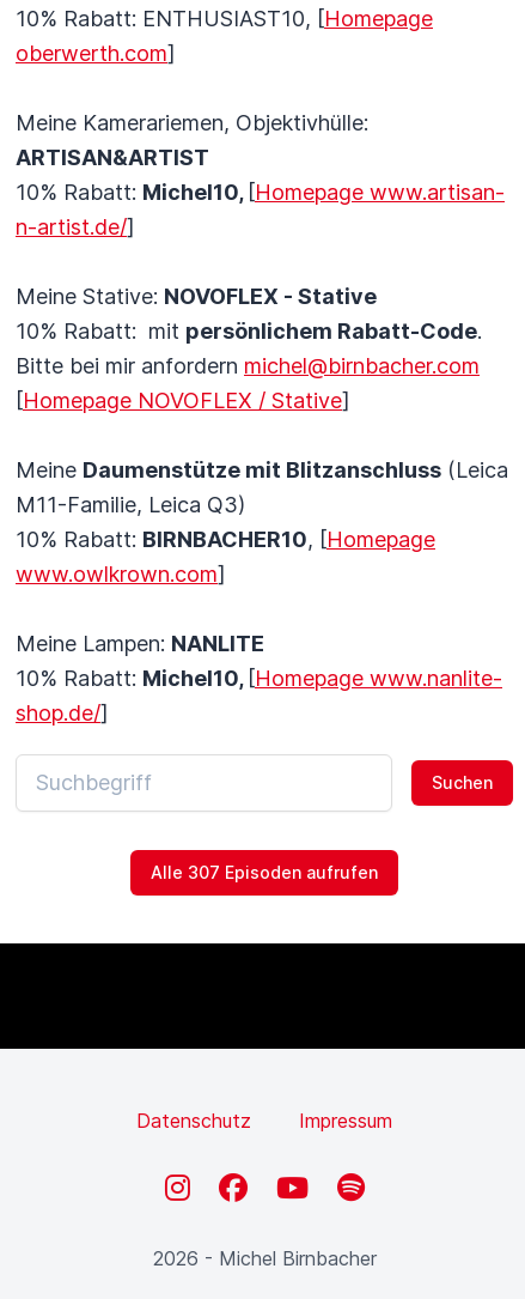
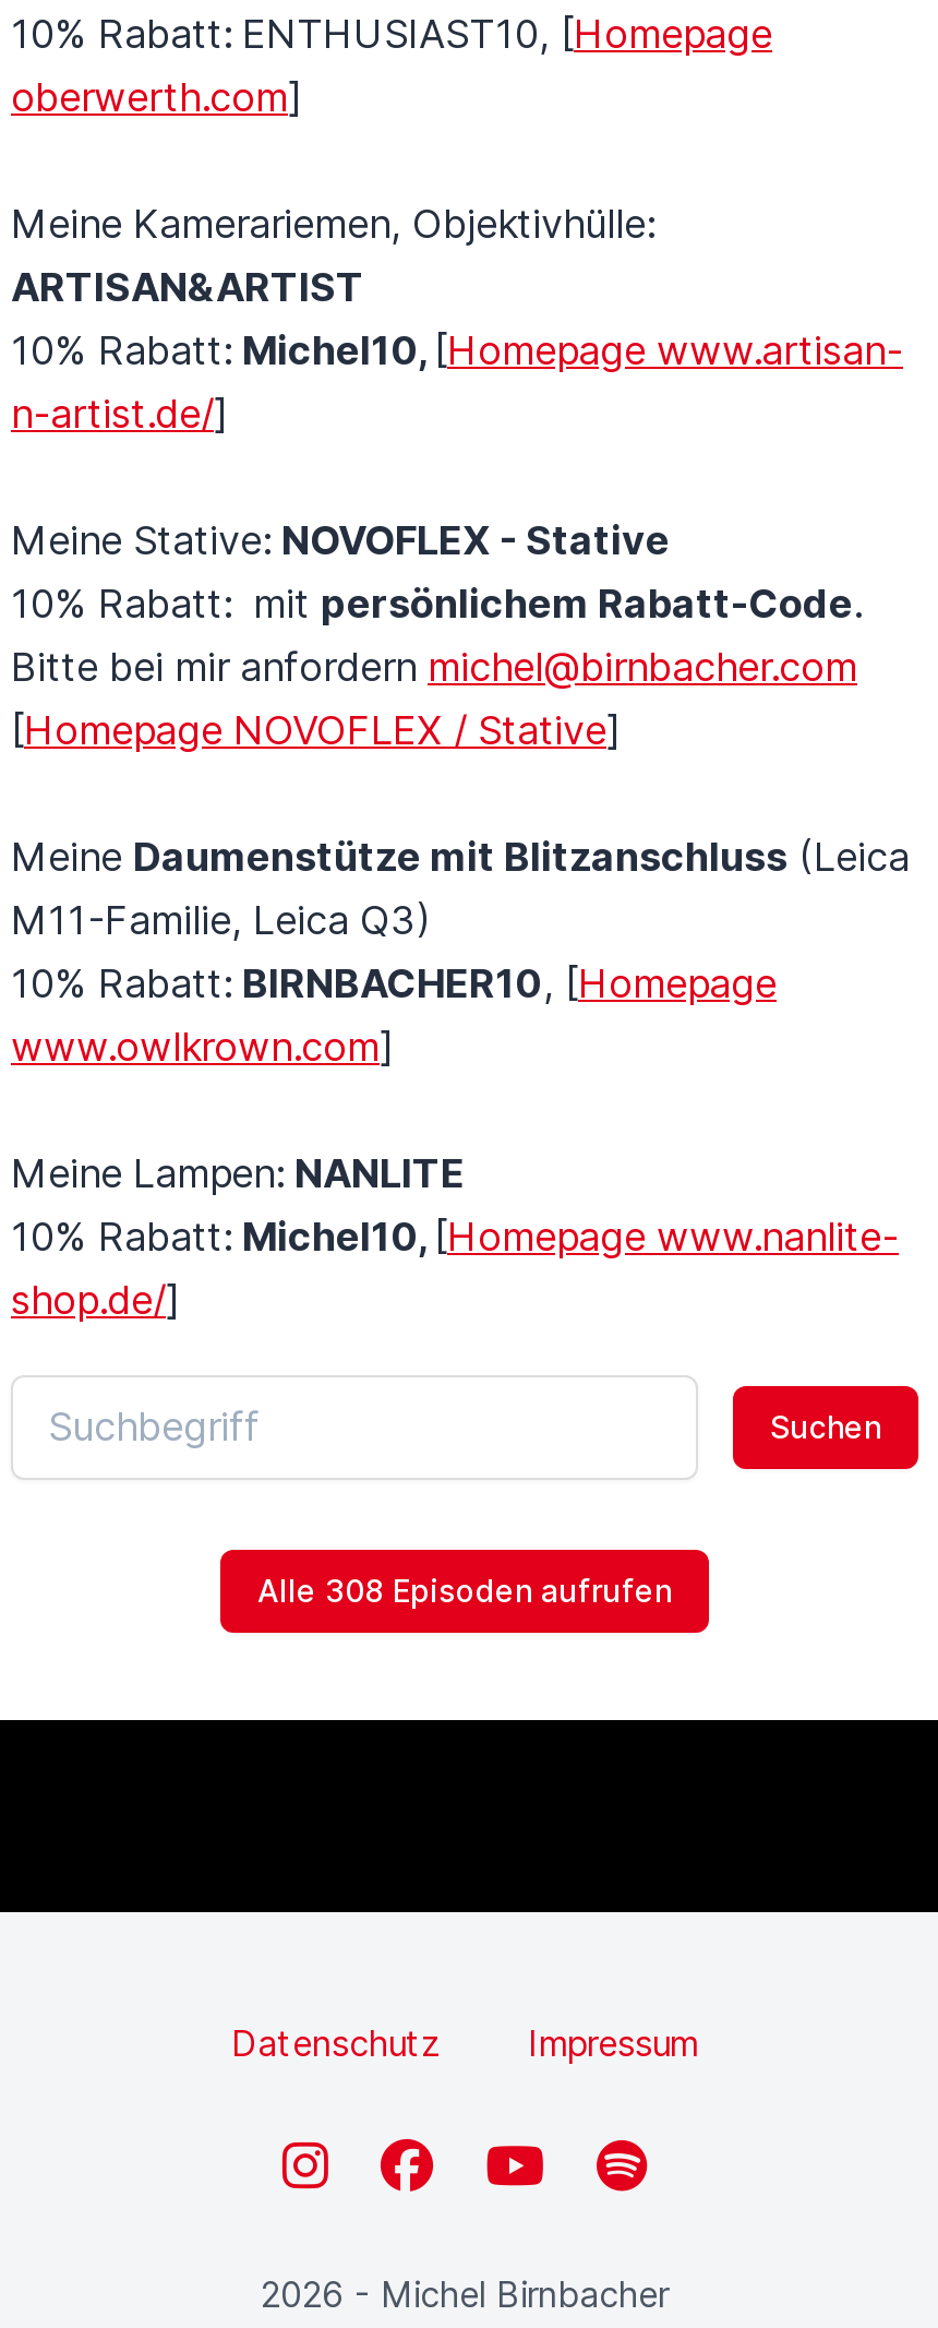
- Alle 307 Episoden aufrufen
+ Alle 308 Episoden aufrufen
